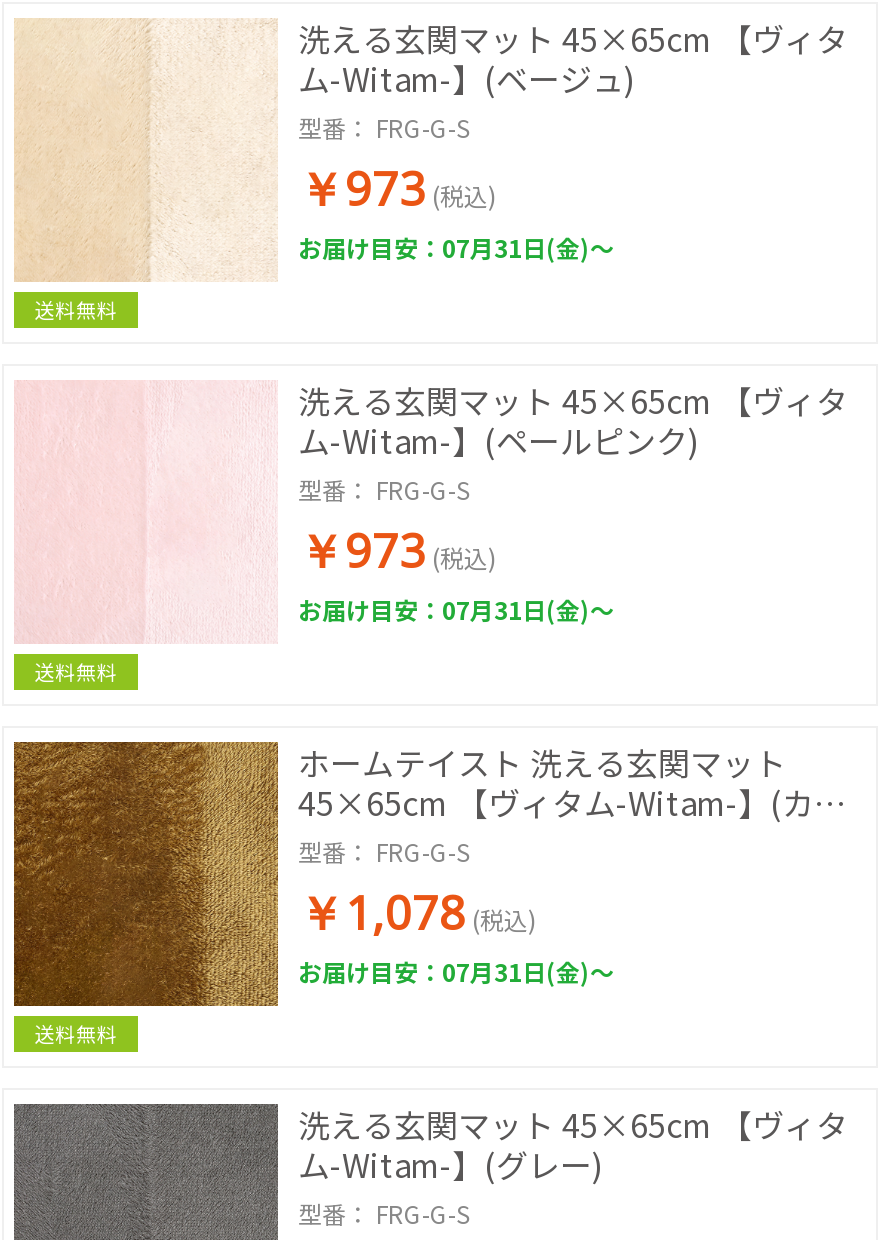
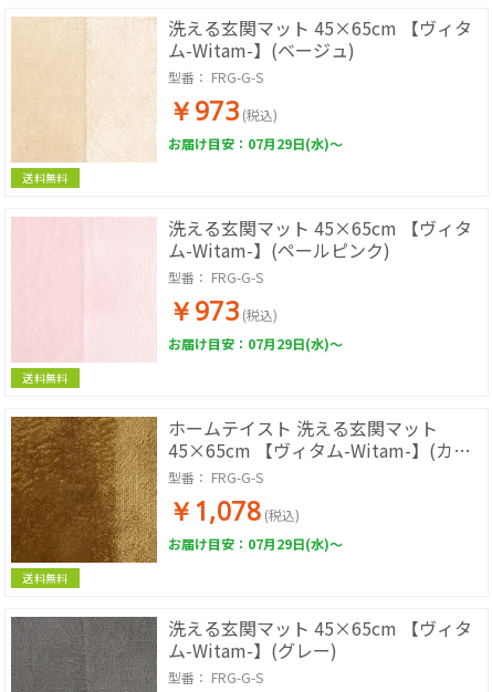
- お届け目安：07月31日(金)～
+ お届け目安：07月29日(水)～

- お届け目安：07月31日(金)～
+ お届け目安：07月29日(水)～

- お届け目安：07月31日(金)～
+ お届け目安：07月29日(水)～
